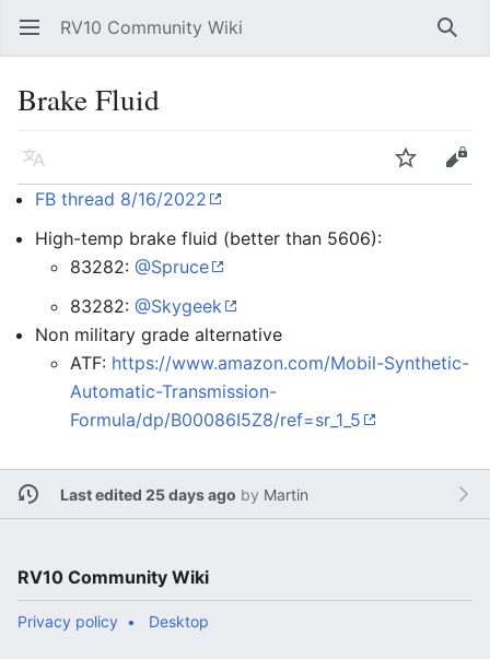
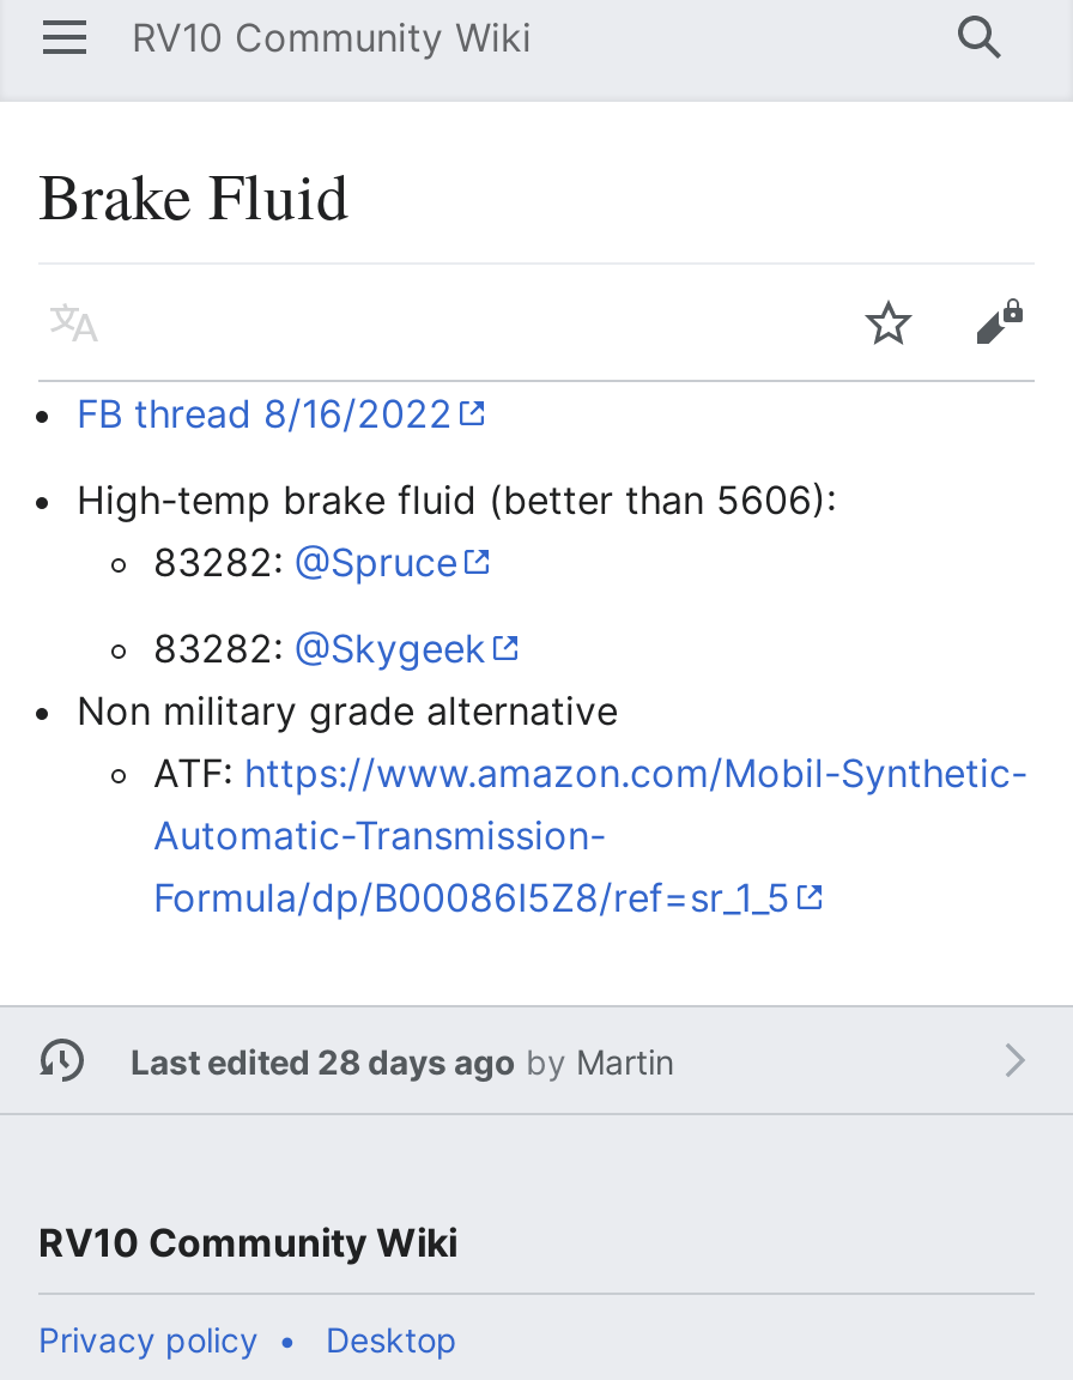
- Last edited 25 days ago by Martin
+ Last edited 28 days ago by Martin
